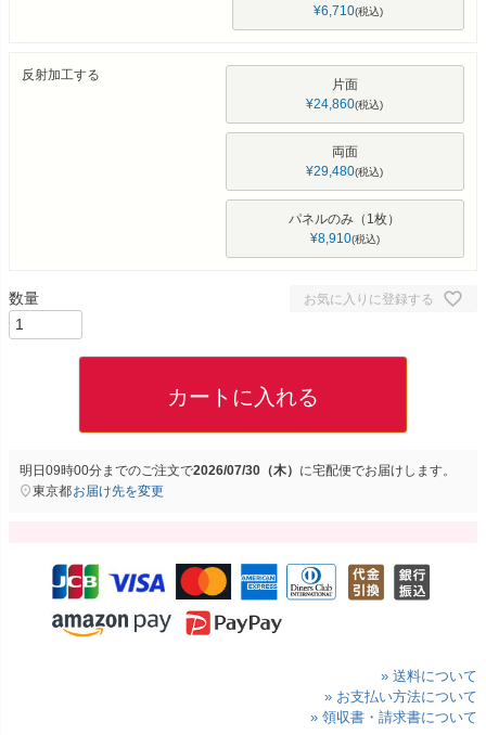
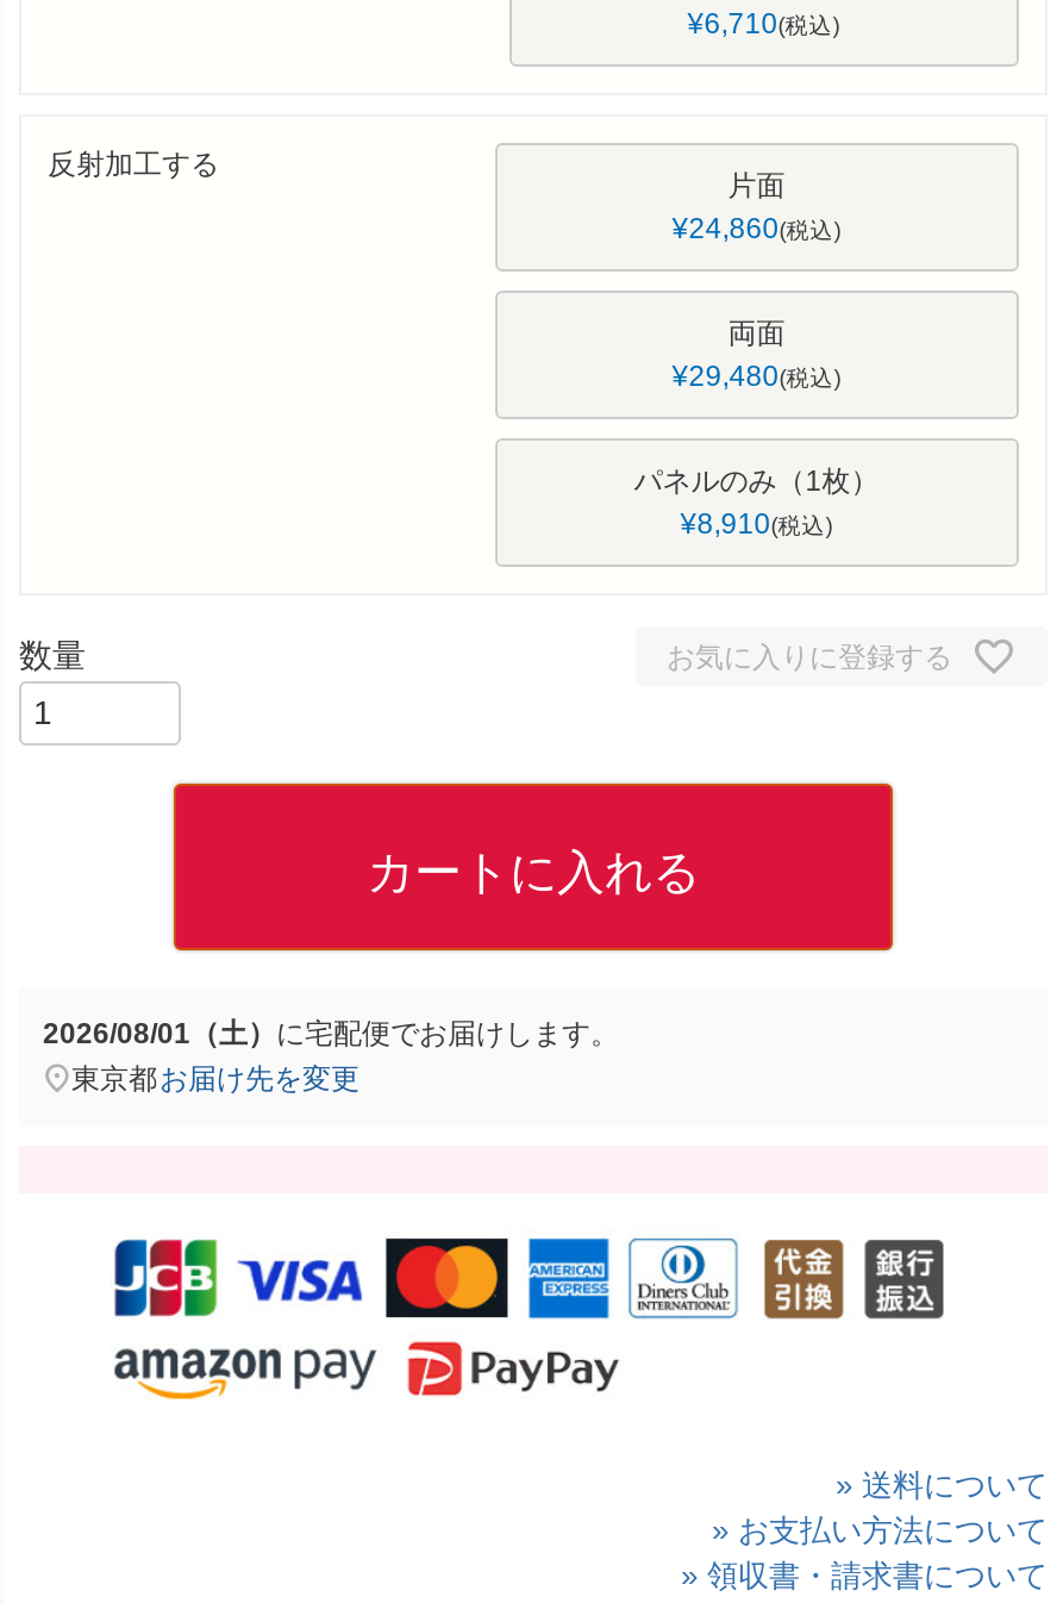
- 明日09時00分までのご注文で2026/07/30（木）に宅配便でお届けします。
+ 2026/08/01（土）に宅配便でお届けします。
